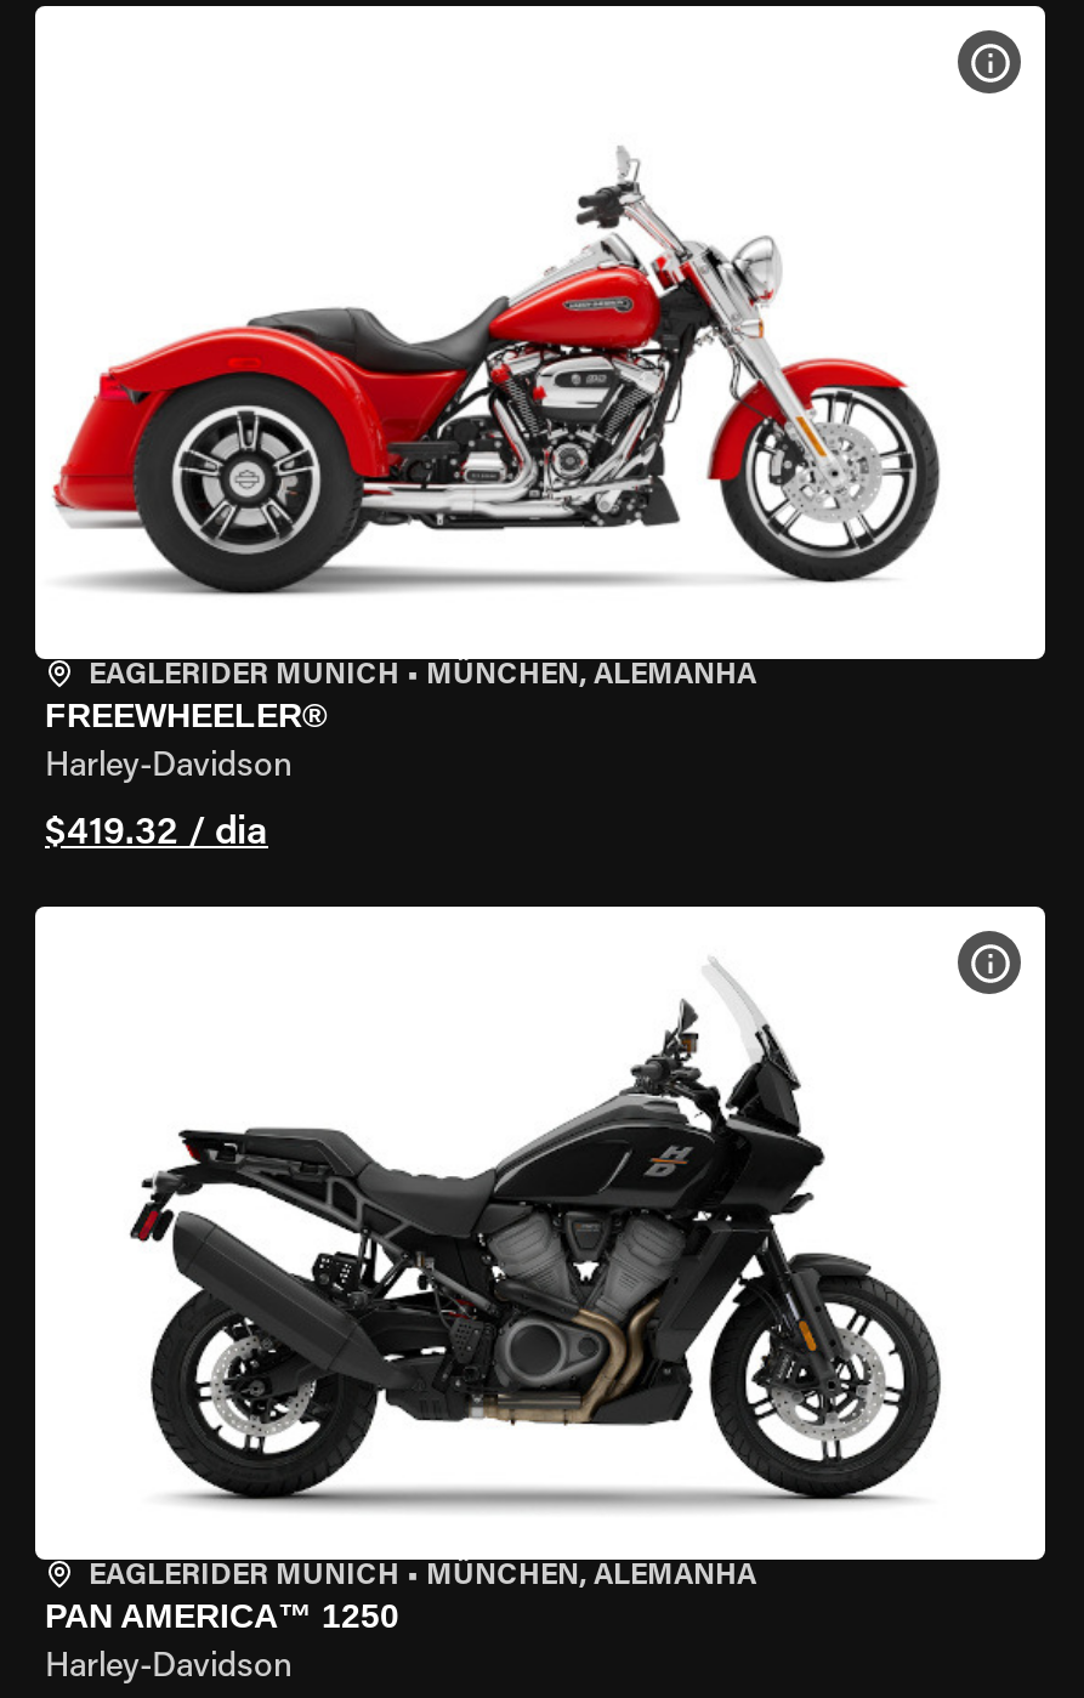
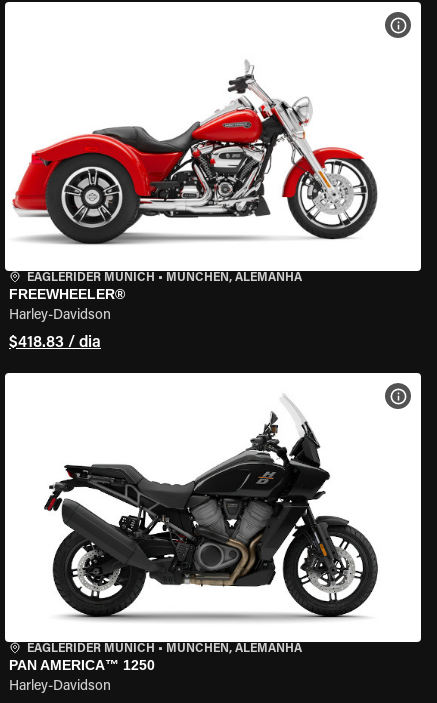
- $419.32 / dia
+ $418.83 / dia
